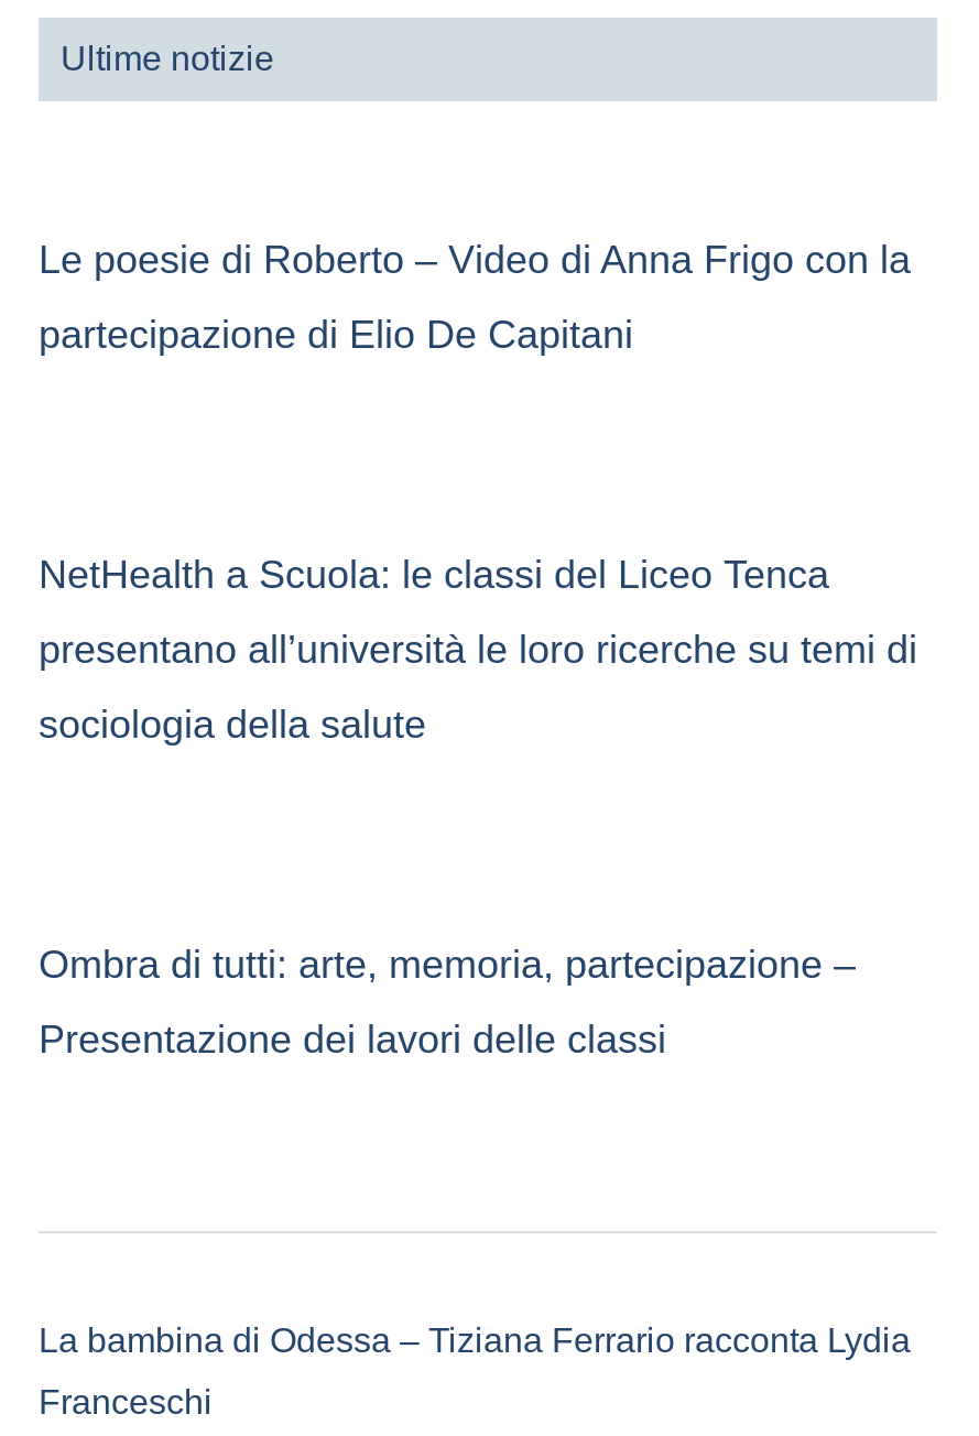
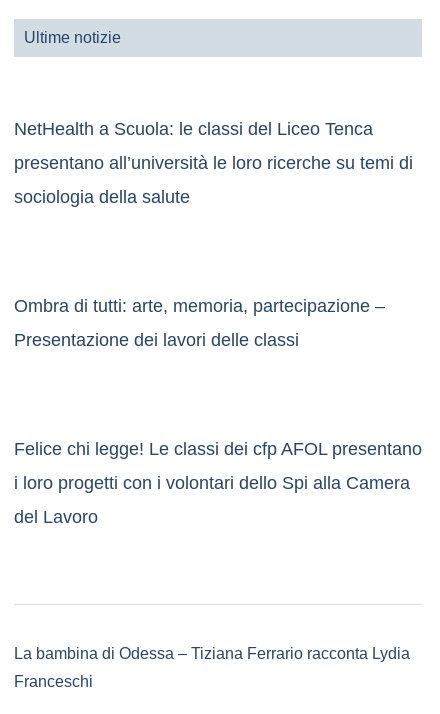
- Le poesie di Roberto – Video di Anna Frigo con la
- partecipazione di Elio De Capitani

moved up: NetHealth a Scuola: le classi del Liceo Tenca | presentano all’università le loro ricerche su temi di | sociologia della salute | Ombra di tutti: arte, memoria, partecipazione – | Presentazione dei lavori delle classi

+ Felice chi legge! Le classi dei cfp AFOL presentano
+ i loro progetti con i volontari dello Spi alla Camera
+ del Lavoro
